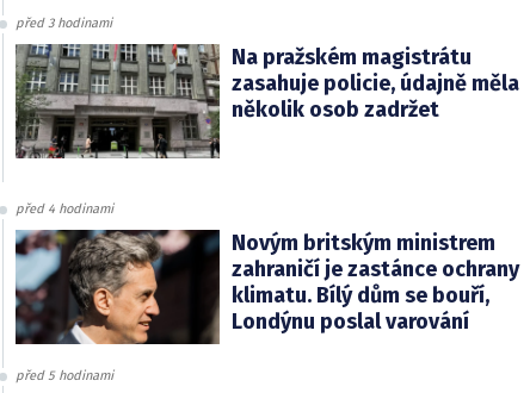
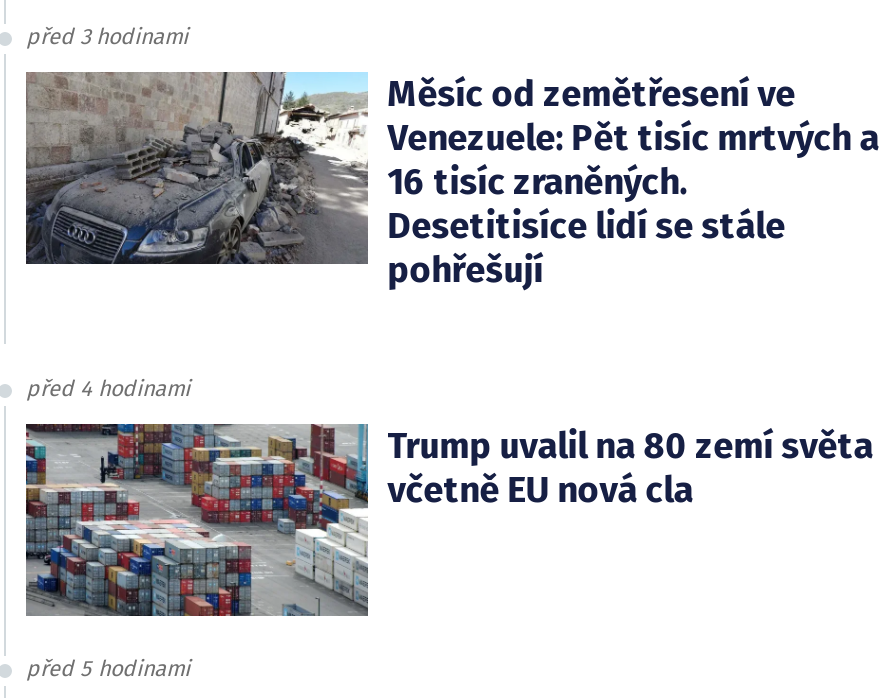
- [image]
- Na pražském magistrátu
- zasahuje policie, údajně měla
- několik osob zadržet
+ [image]
+ Měsíc od zemětřesení ve
+ Venezuele: Pět tisíc mrtvých a
+ 16 tisíc zraněných.
+ Desetitisíce lidí se stále
+ pohřešují

- [image]
- Novým britským ministrem
- zahraničí je zastánce ochrany
- klimatu. Bílý dům se bouří,
- Londýnu poslal varování
+ [image]
+ Trump uvalil na 80 zemí světa
+ včetně EU nová cla
